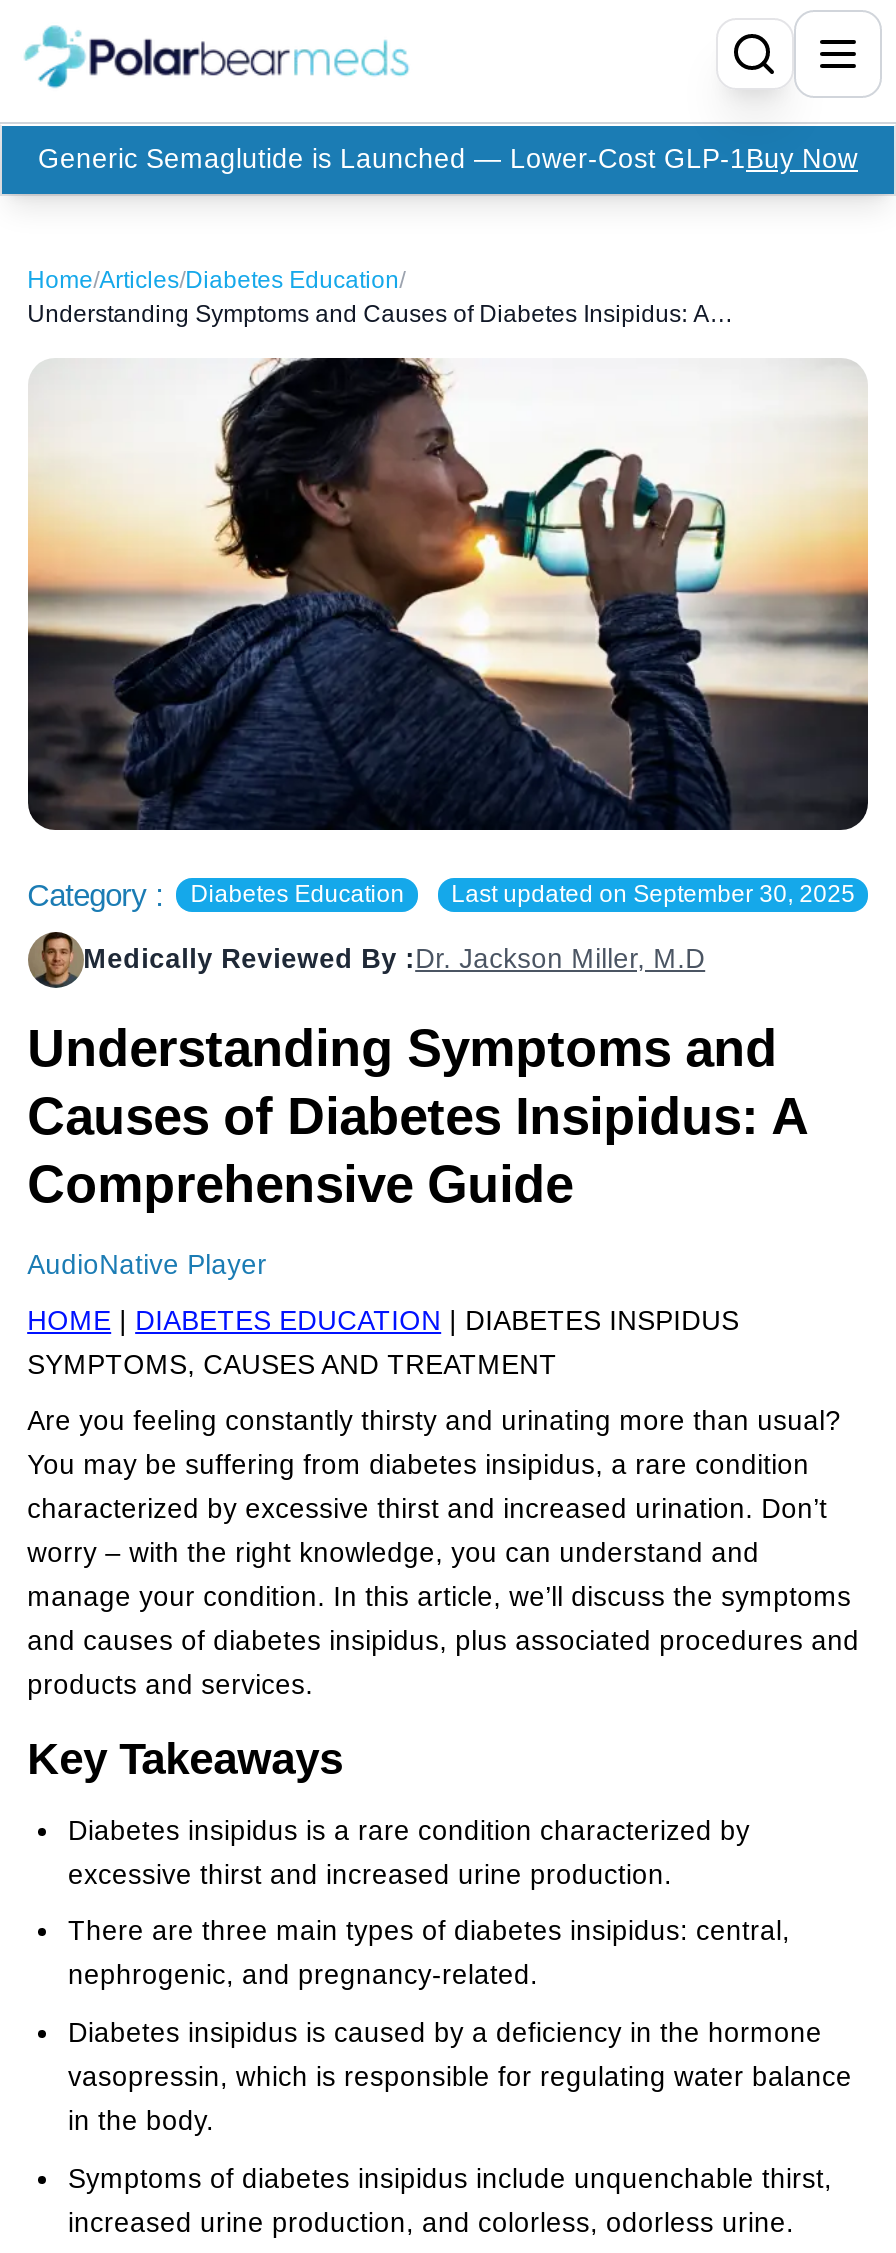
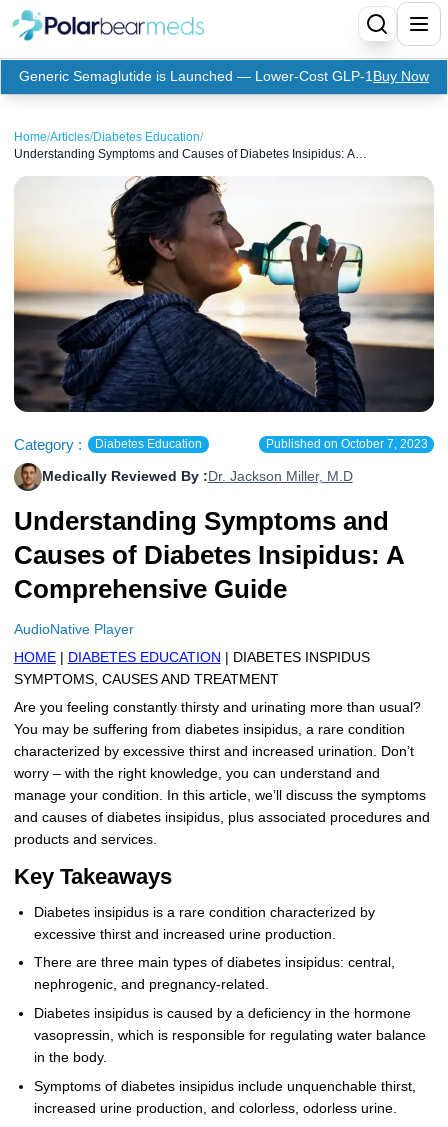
- Last updated onSeptember 30, 2025
+ Published onOctober 7, 2023
